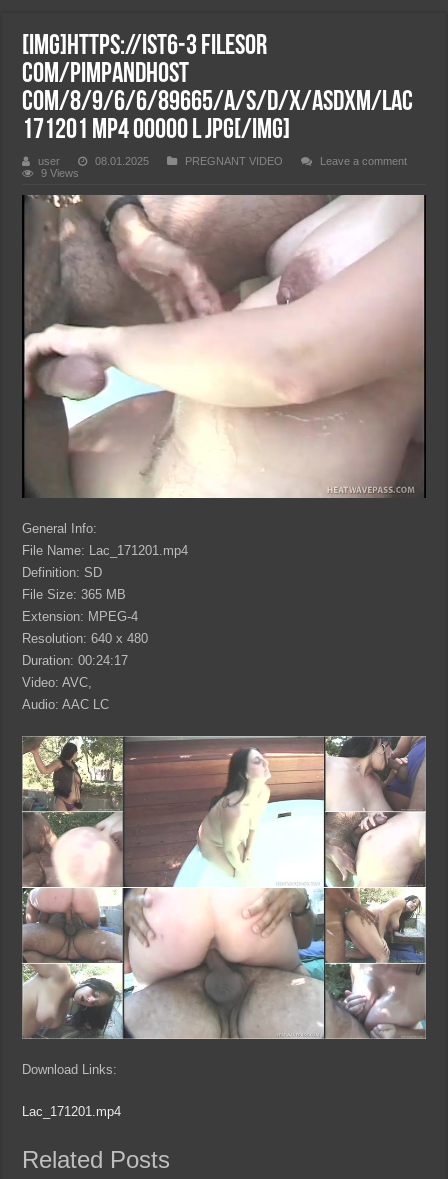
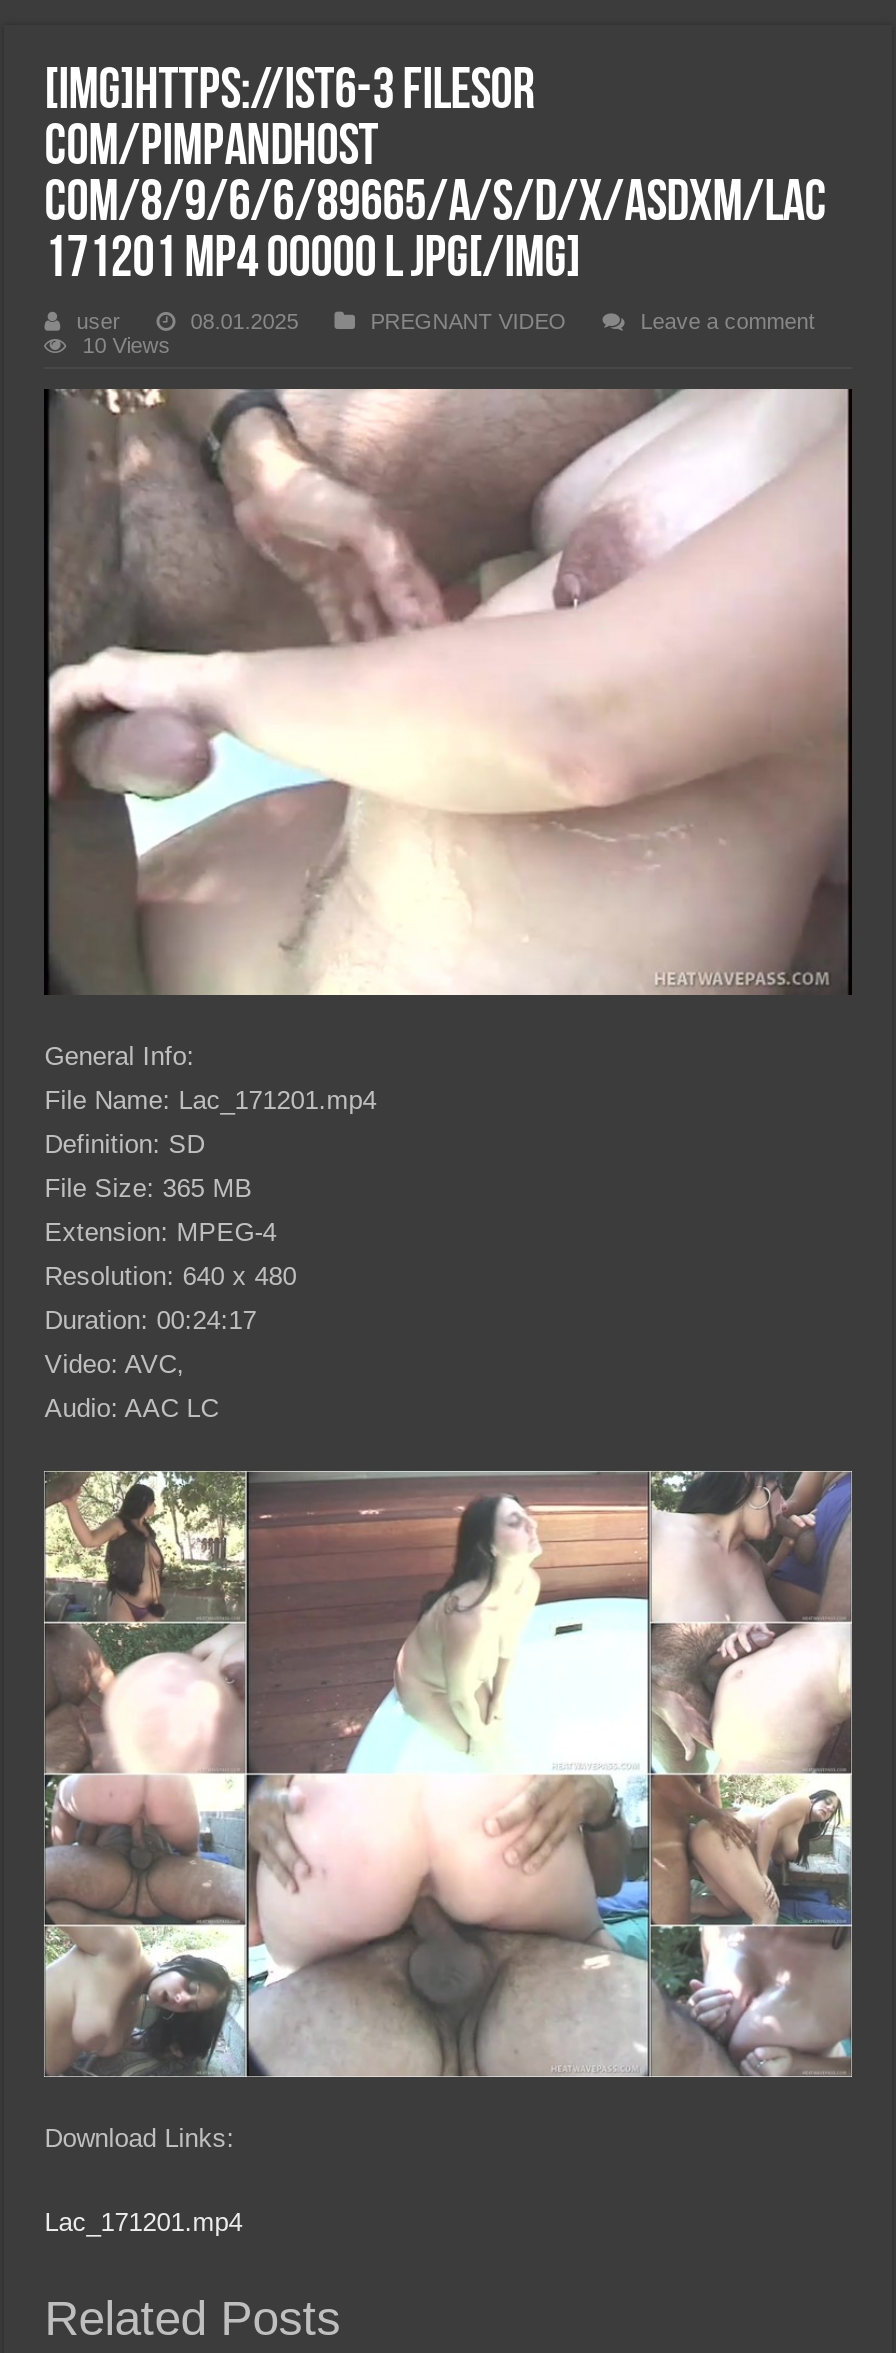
- 9 Views
+ 10 Views
